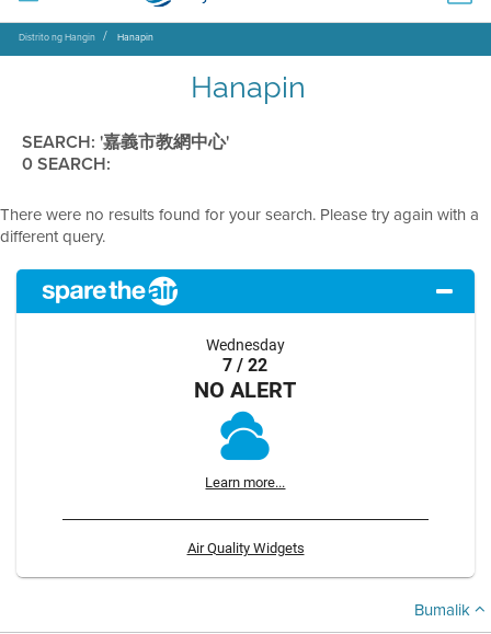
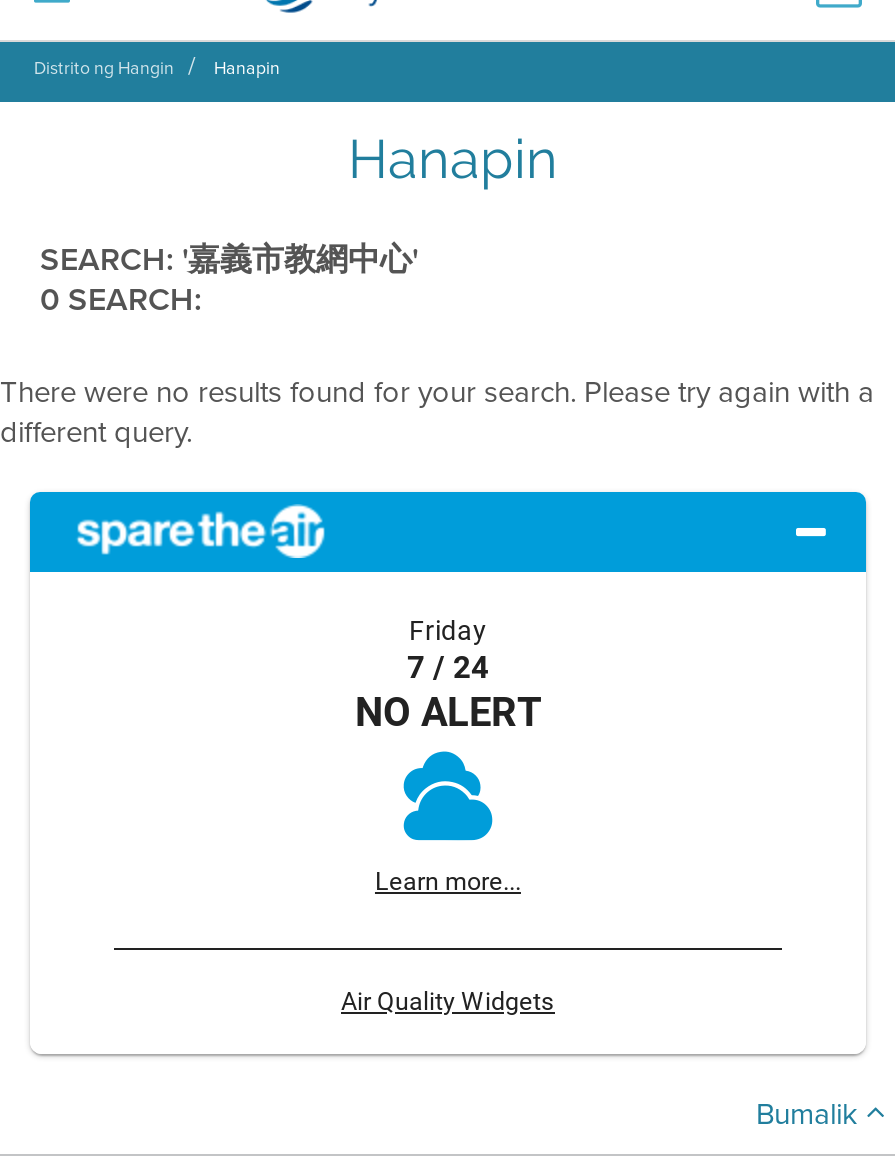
- Wednesday
- 7 / 22
+ Friday
+ 7 / 24
